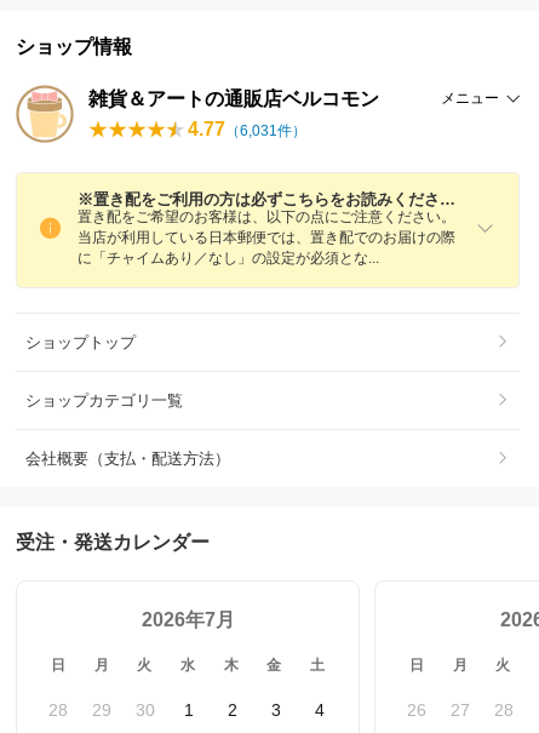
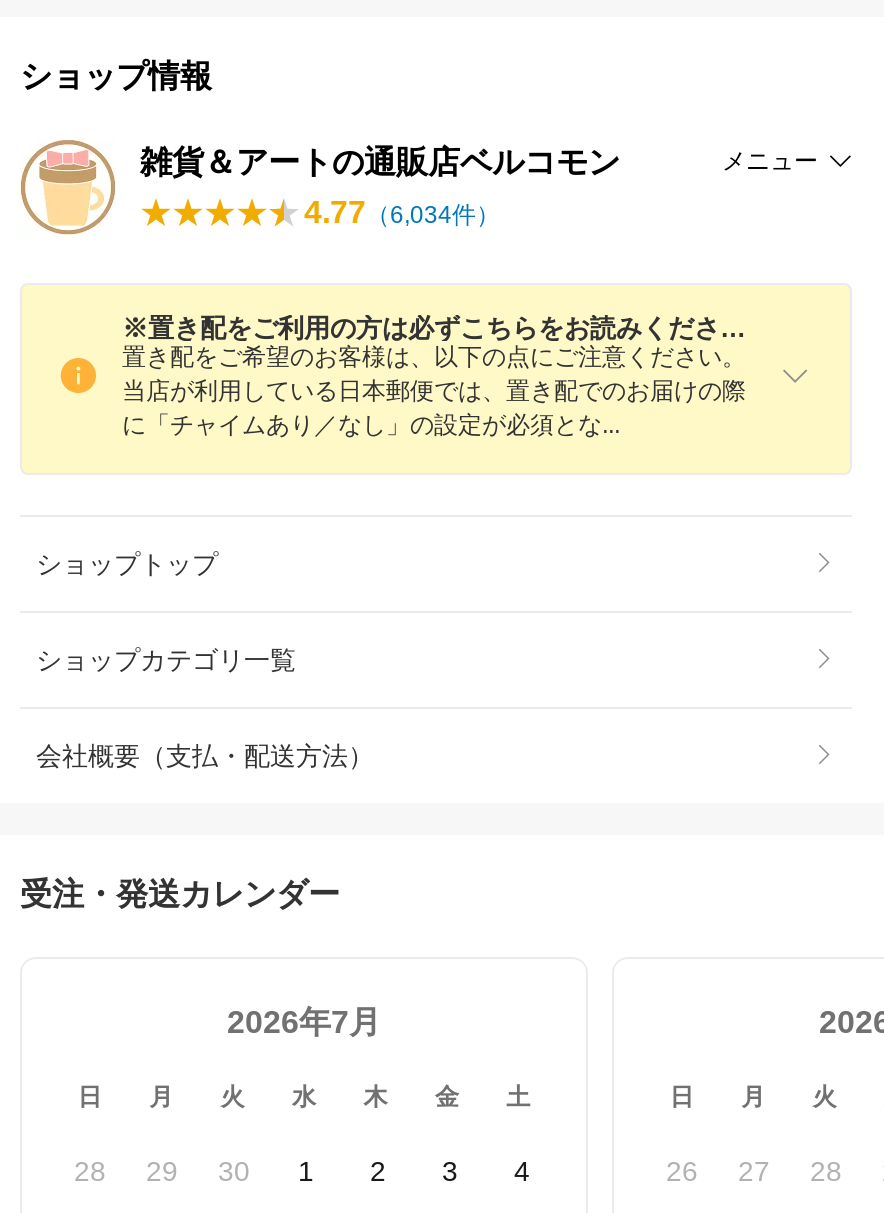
- 4.77（6,031件）
+ 4.77（6,034件）
